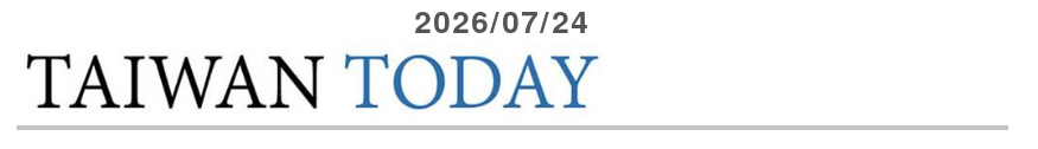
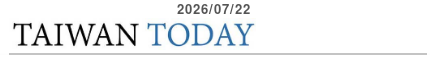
- 2026/07/24
+ 2026/07/22
